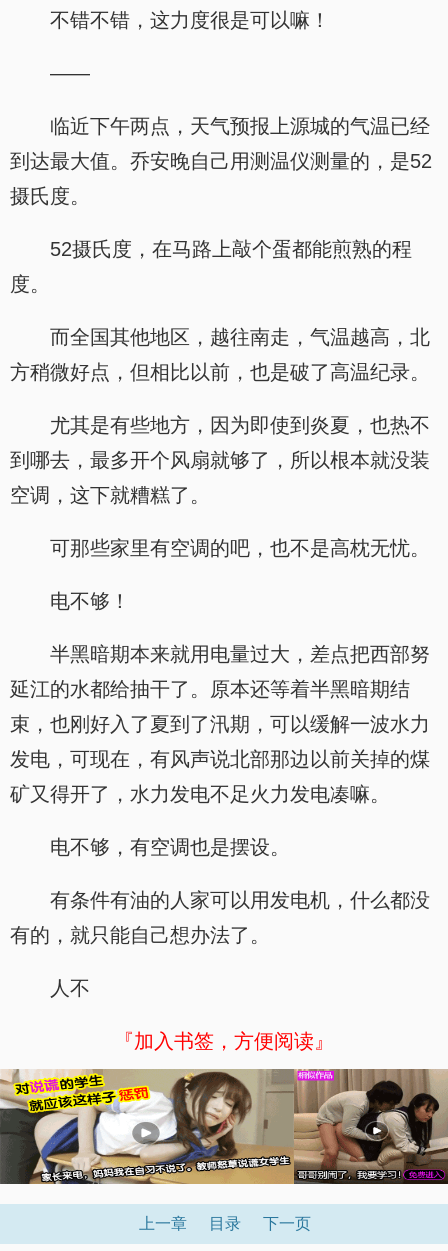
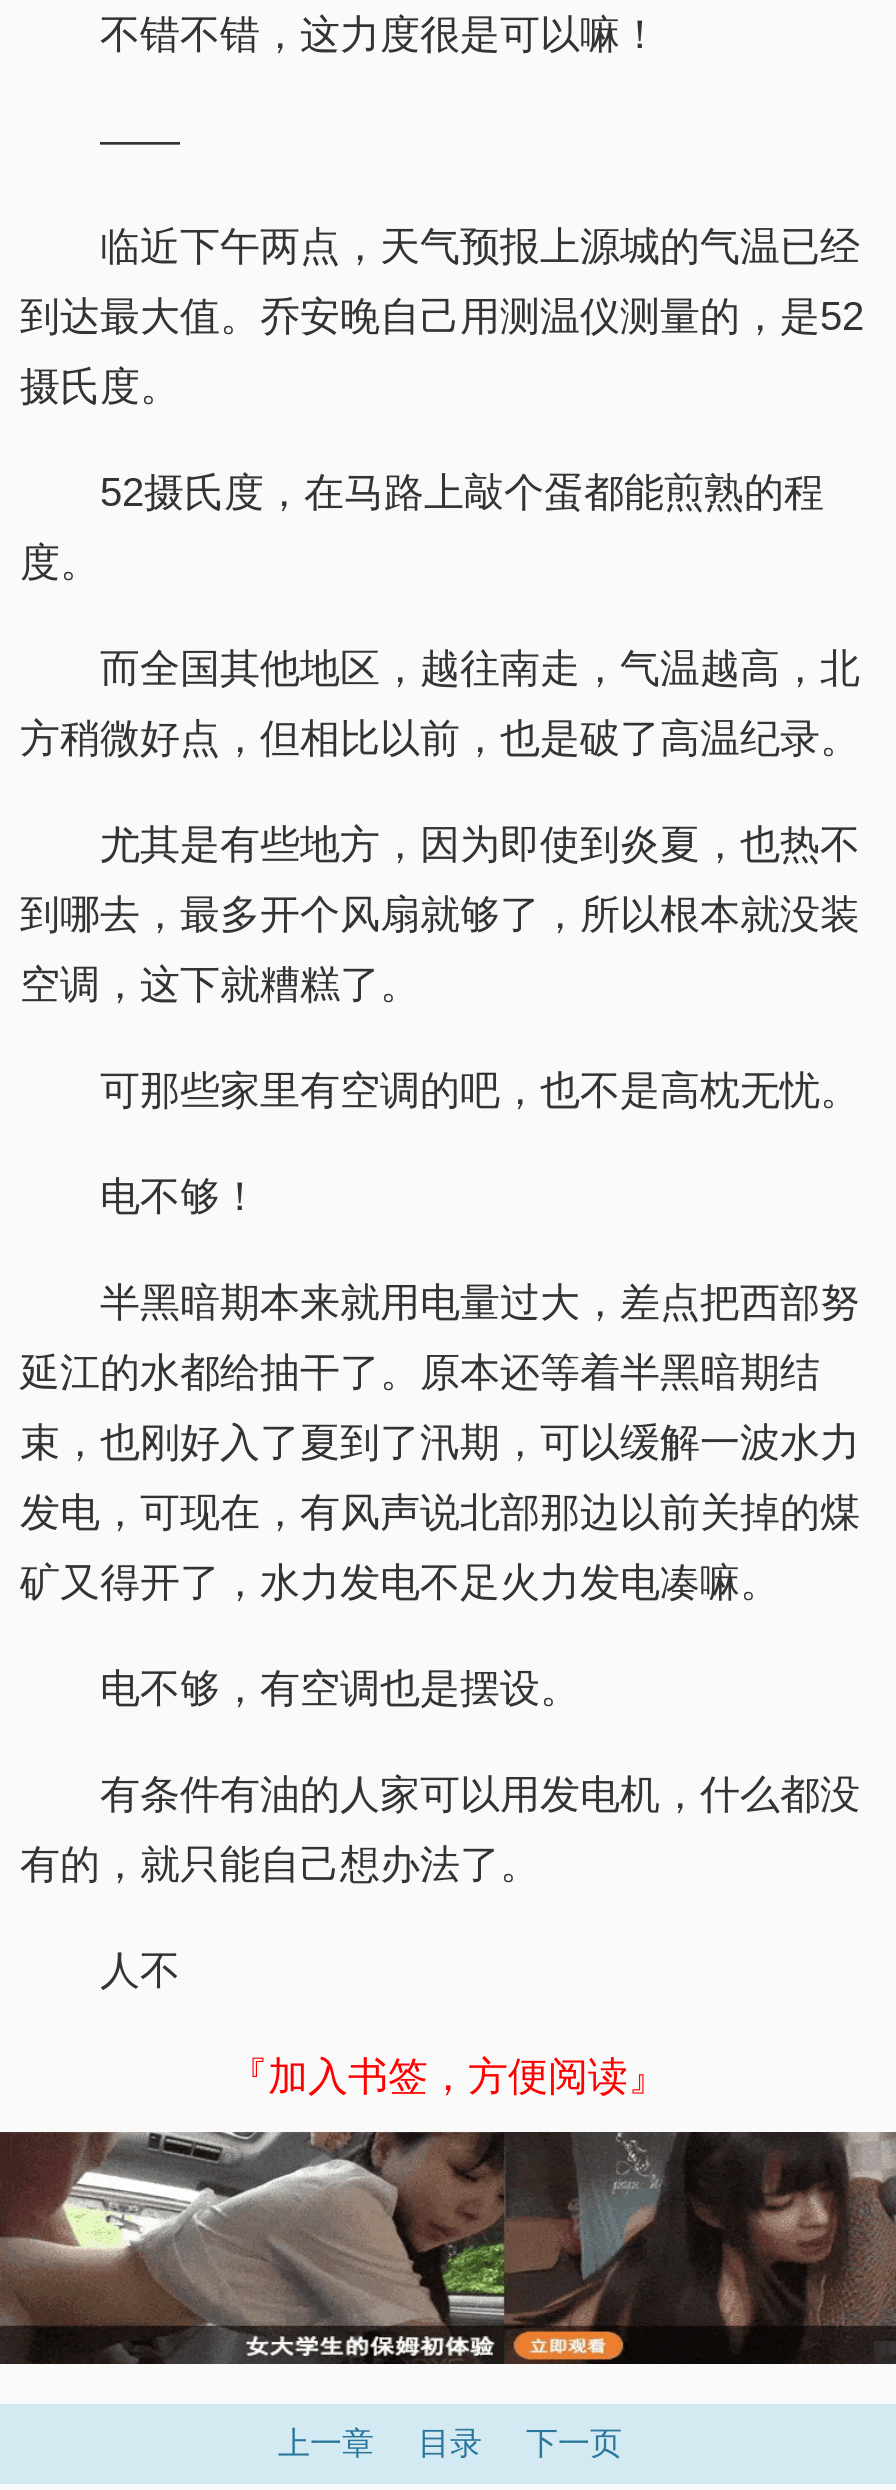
- [image]
+ [image]
